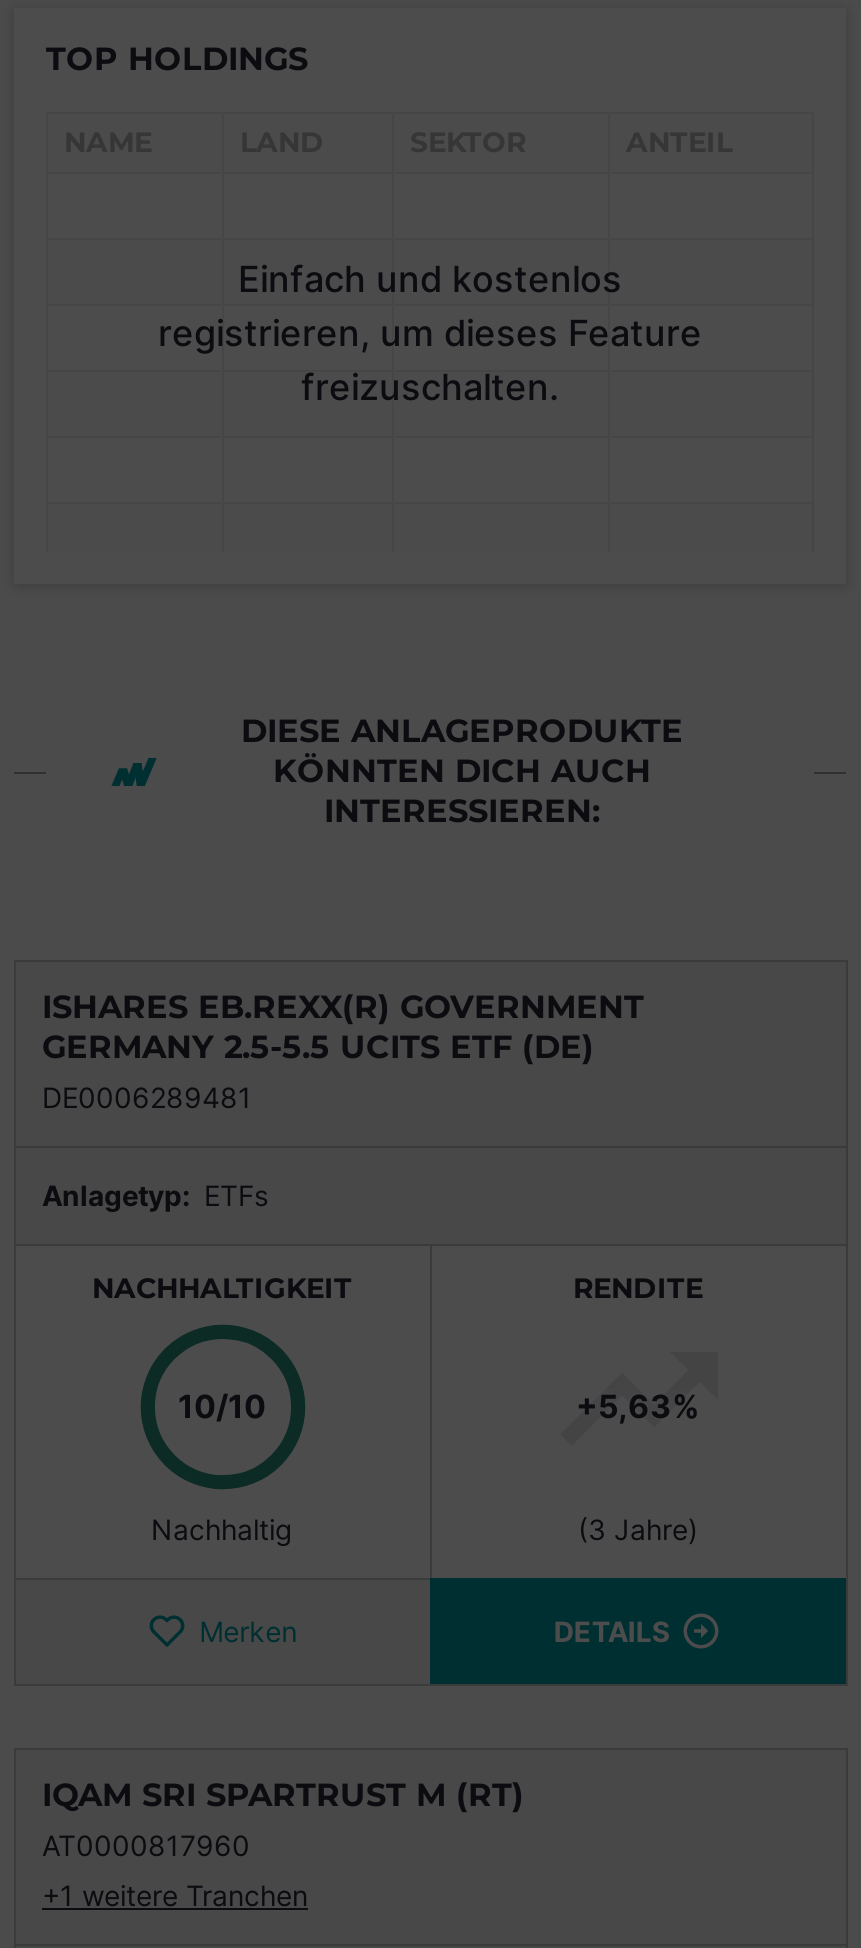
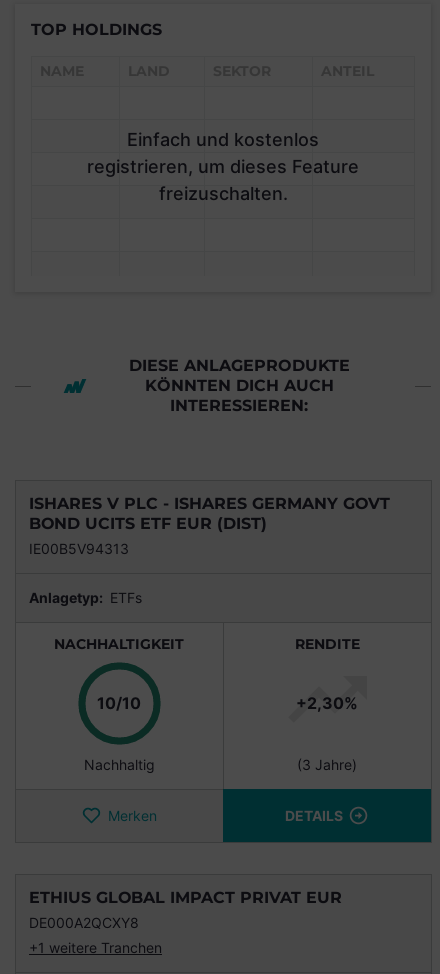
- ISHARES EB.REXX(R) GOVERNMENT
- GERMANY 2.5-5.5 UCITS ETF (DE)
- DE0006289481
+ ISHARES V PLC - ISHARES GERMANY GOVT
+ BOND UCITS ETF EUR (DIST)
+ IE00B5V94313

- +5,63%
+ +2,30%

- IQAM SRI SPARTRUST M (RT)
- AT0000817960
+ ETHIUS GLOBAL IMPACT PRIVAT EUR
+ DE000A2QCXY8
